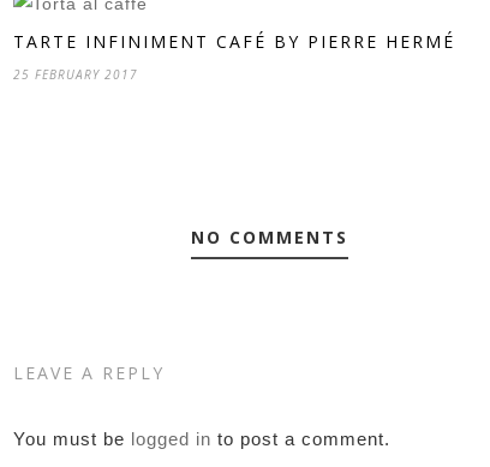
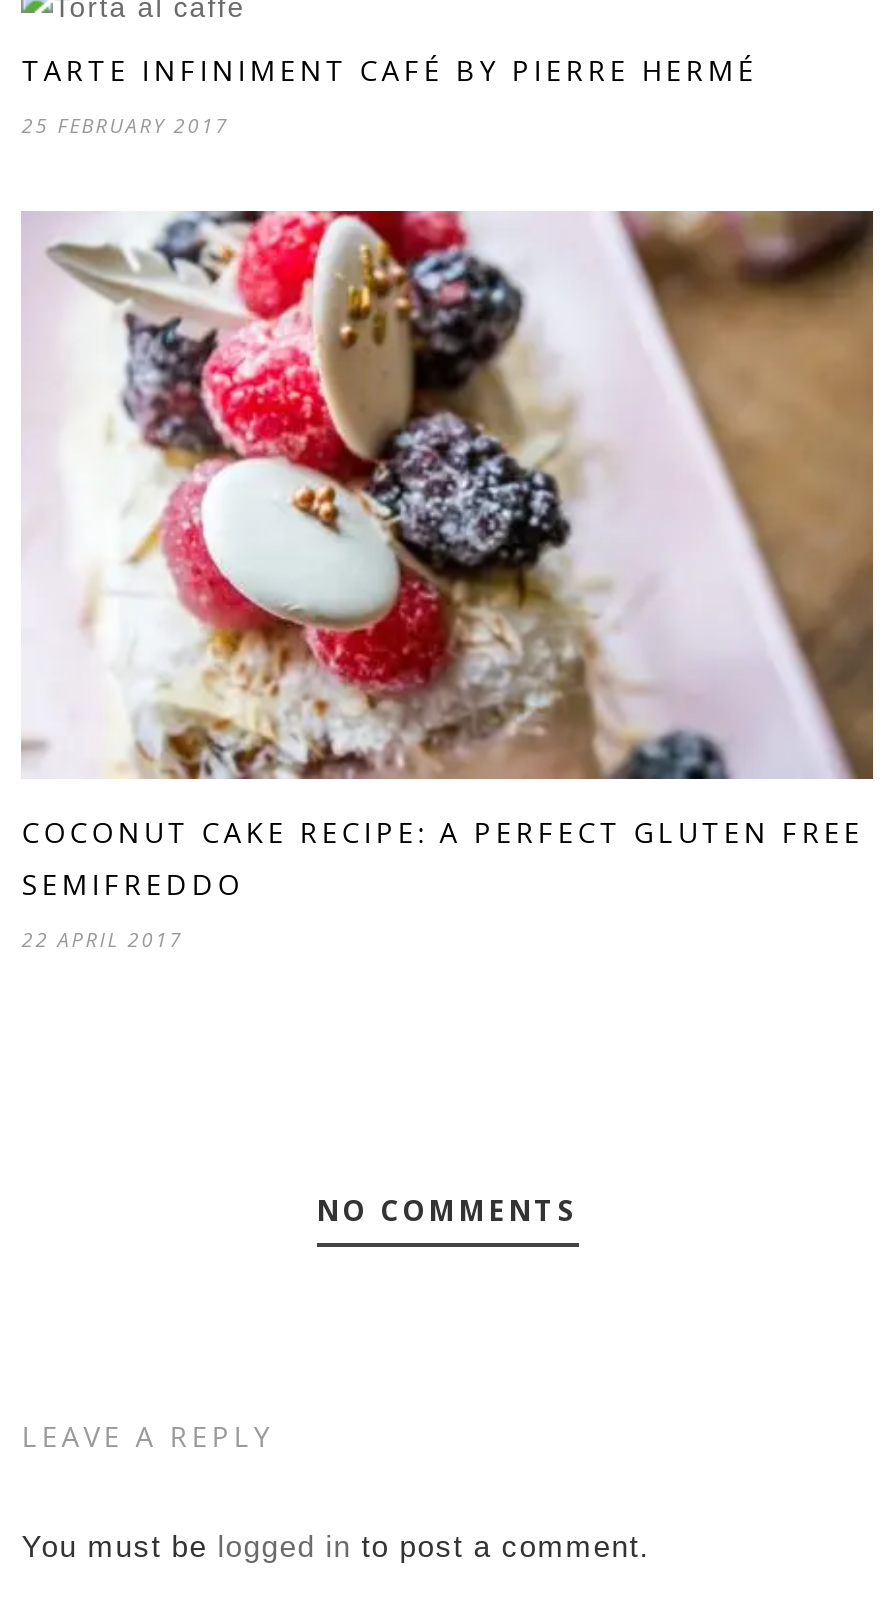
+ [image]
+ COCONUT CAKE RECIPE: A PERFECT GLUTEN FREE
+ SEMIFREDDO
+ 22 APRIL 2017
